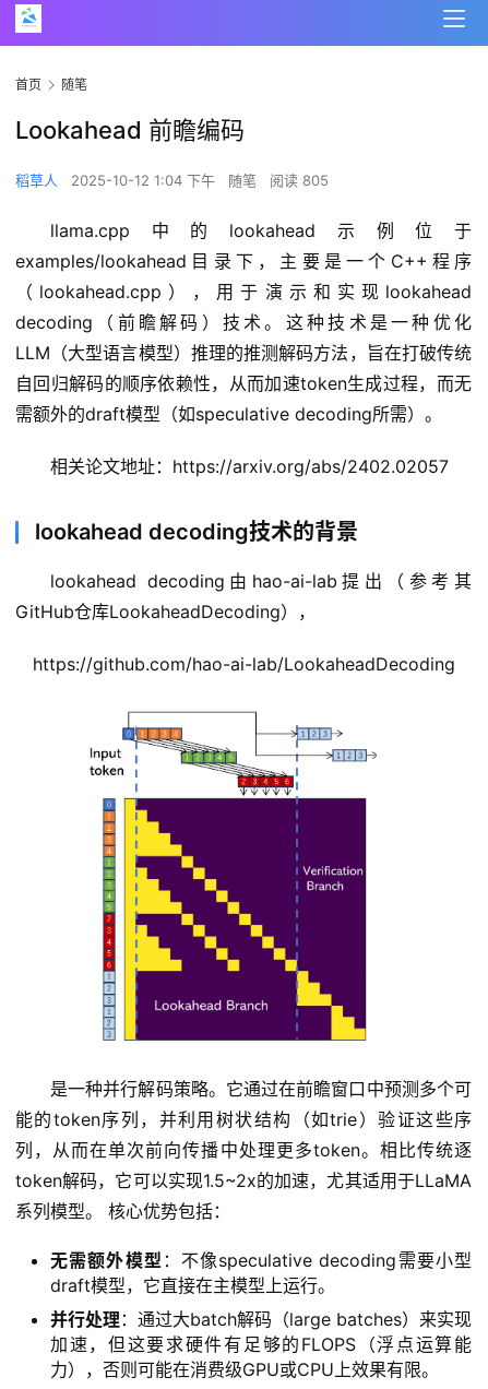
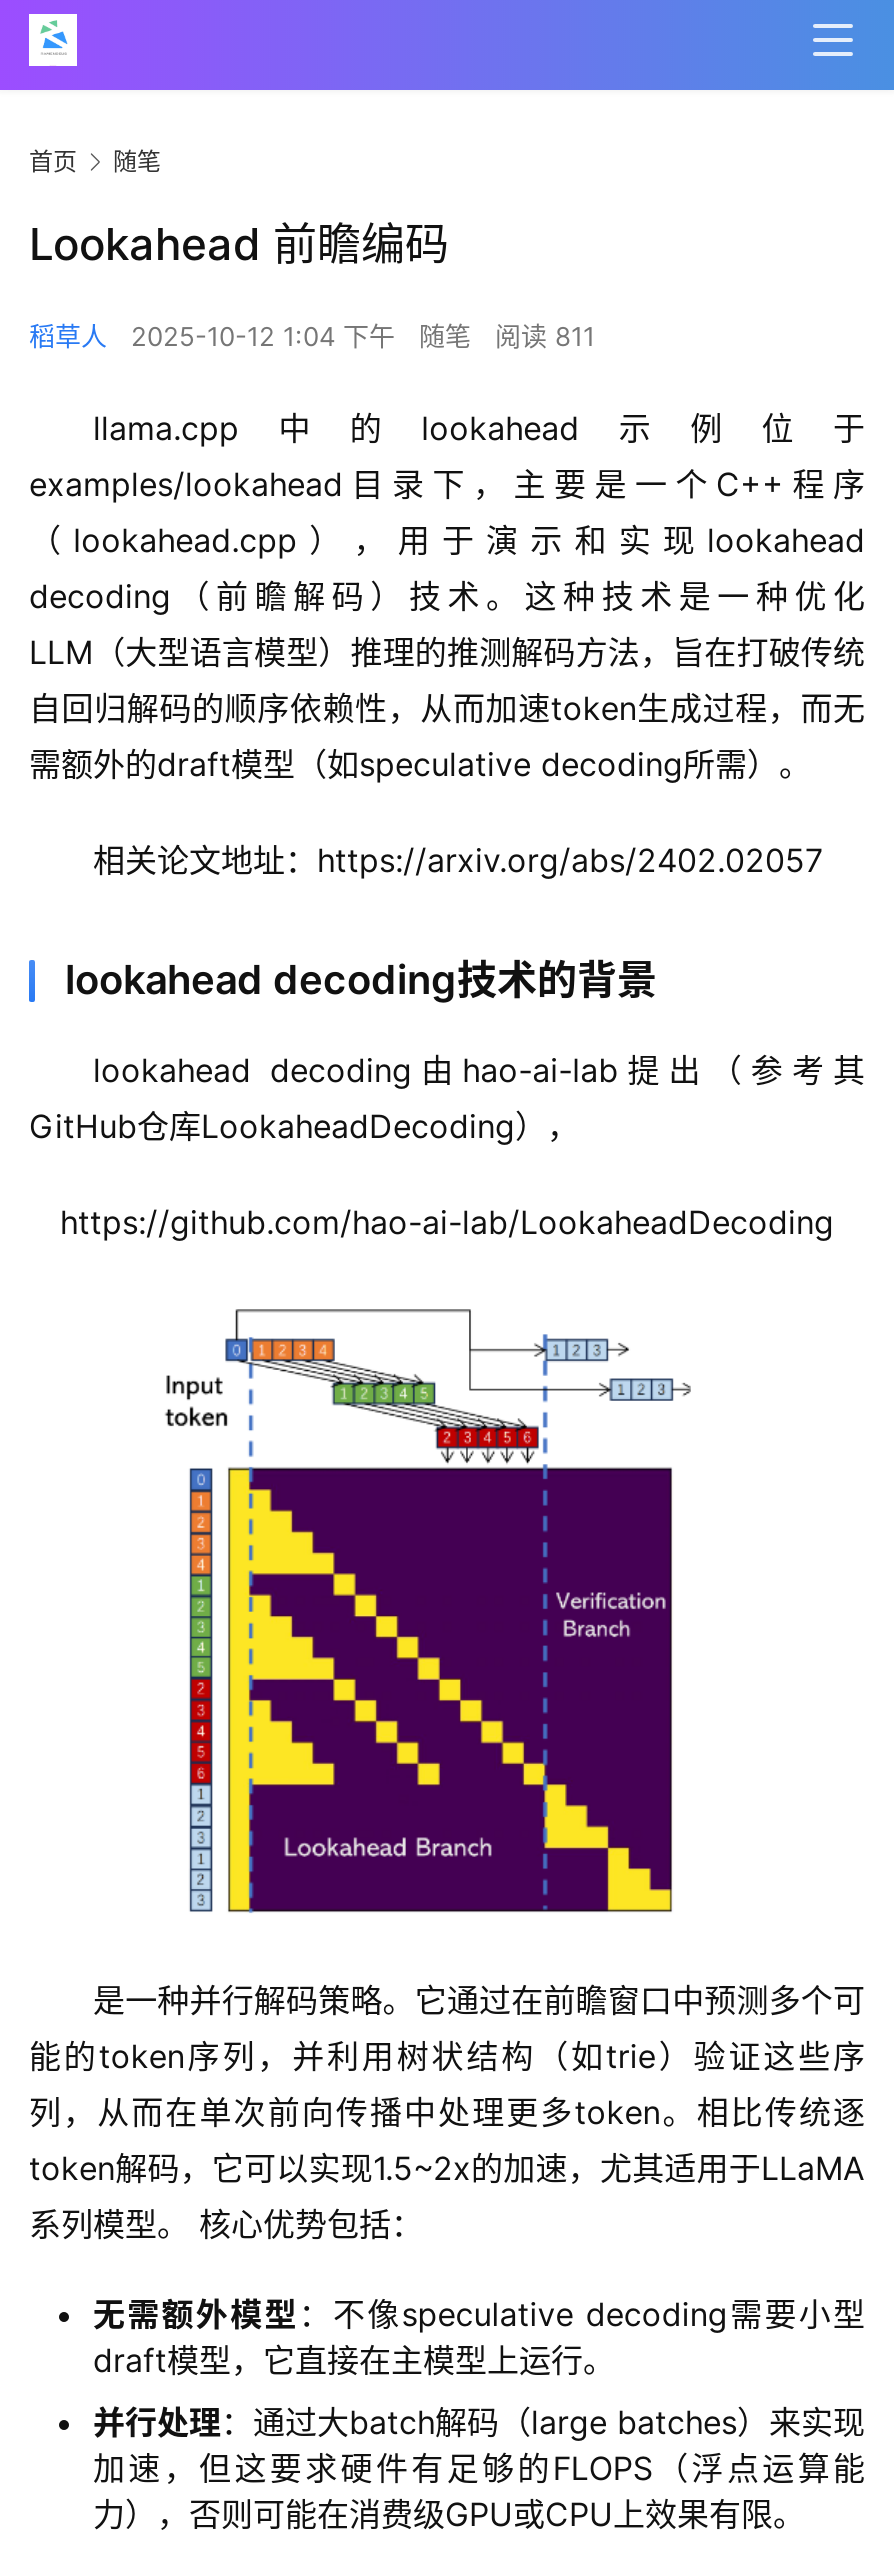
- 稻草人 2025-10-12 1:04 下午 随笔 阅读 805
+ 稻草人 2025-10-12 1:04 下午 随笔 阅读 811
